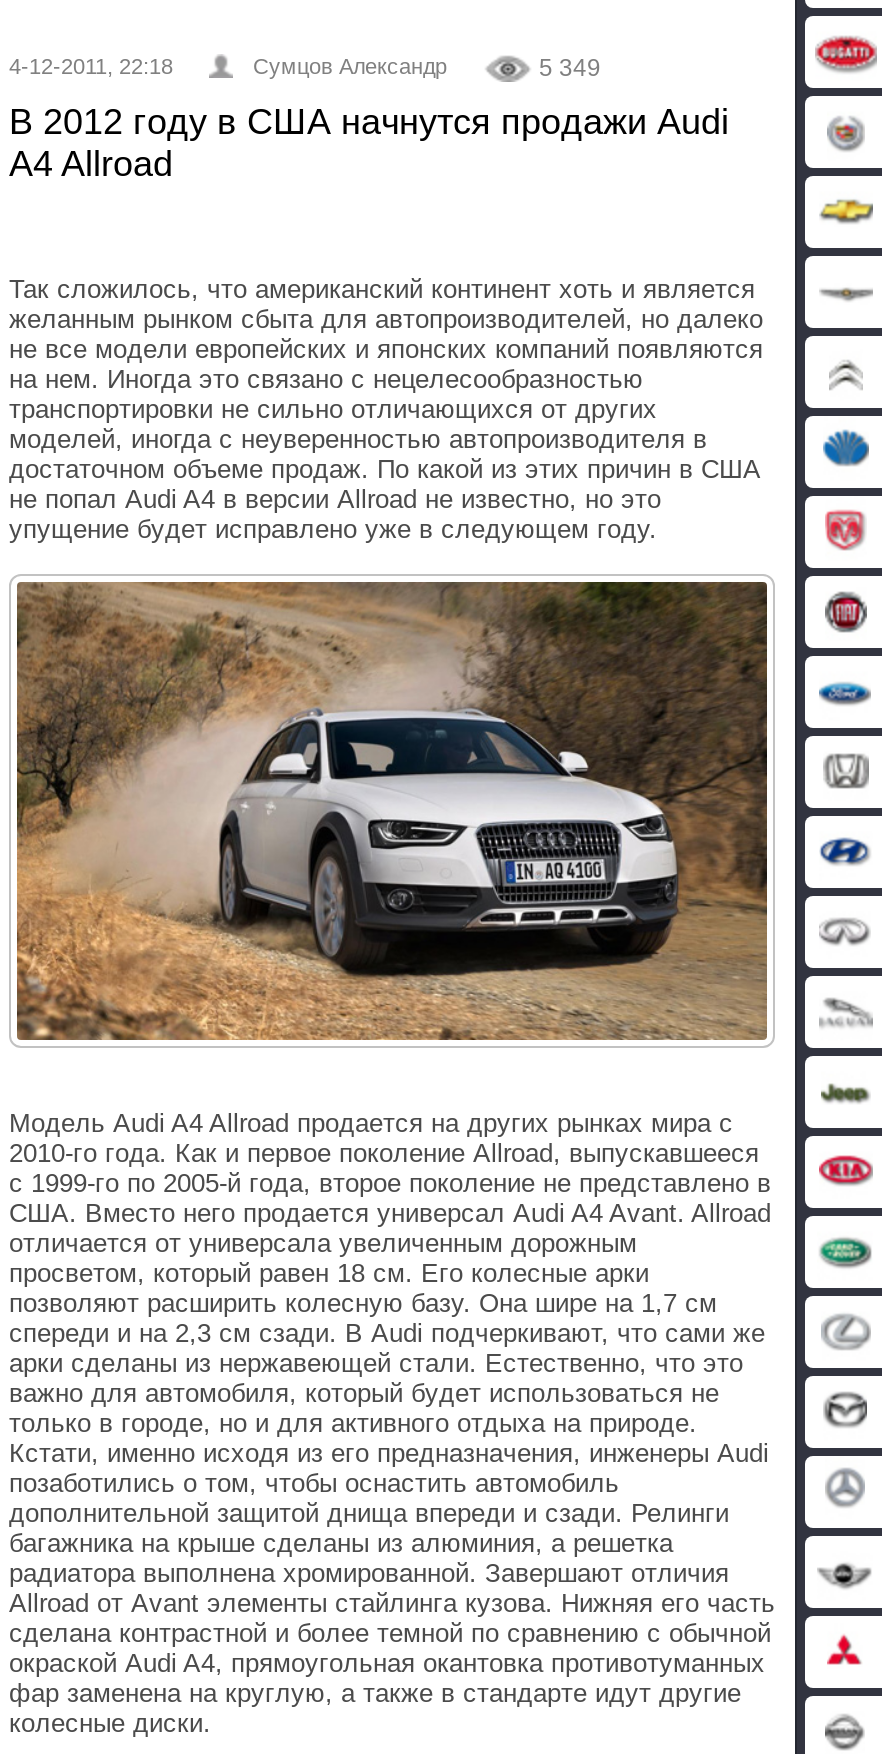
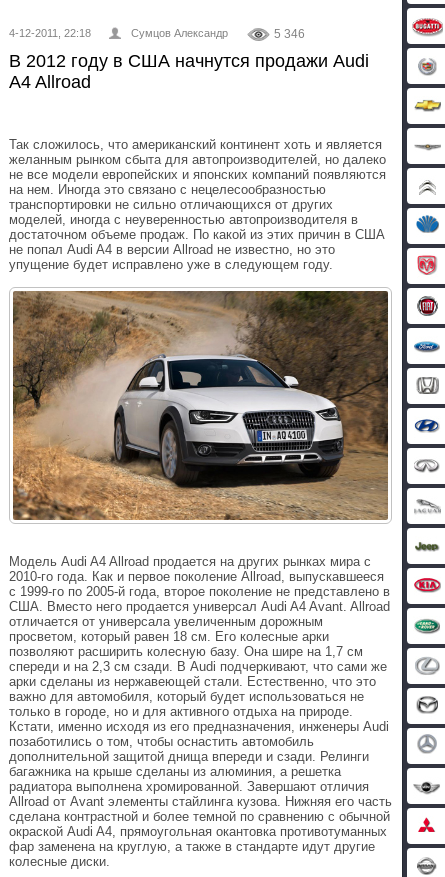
- 5 349
+ 5 346
